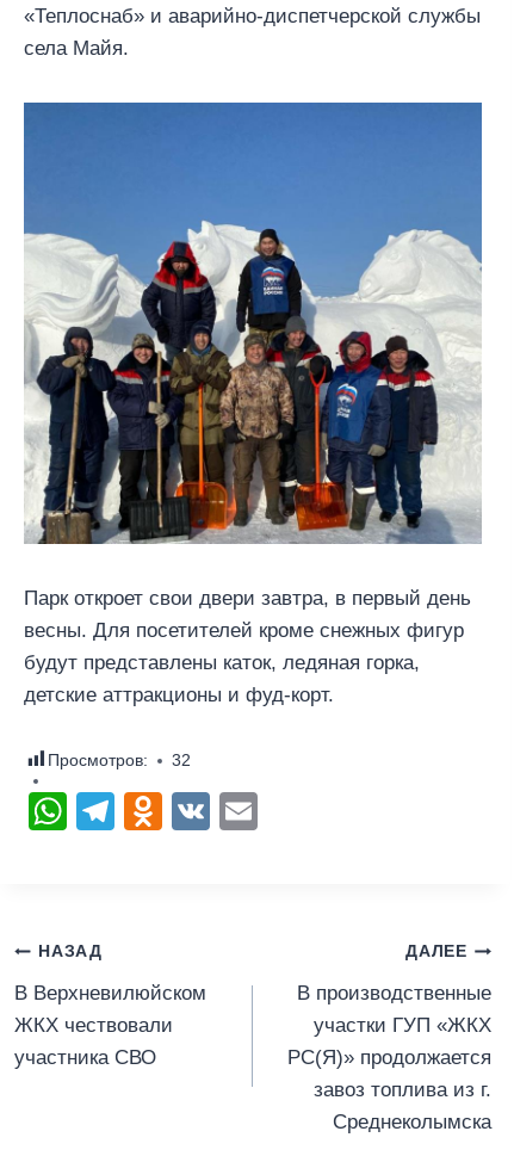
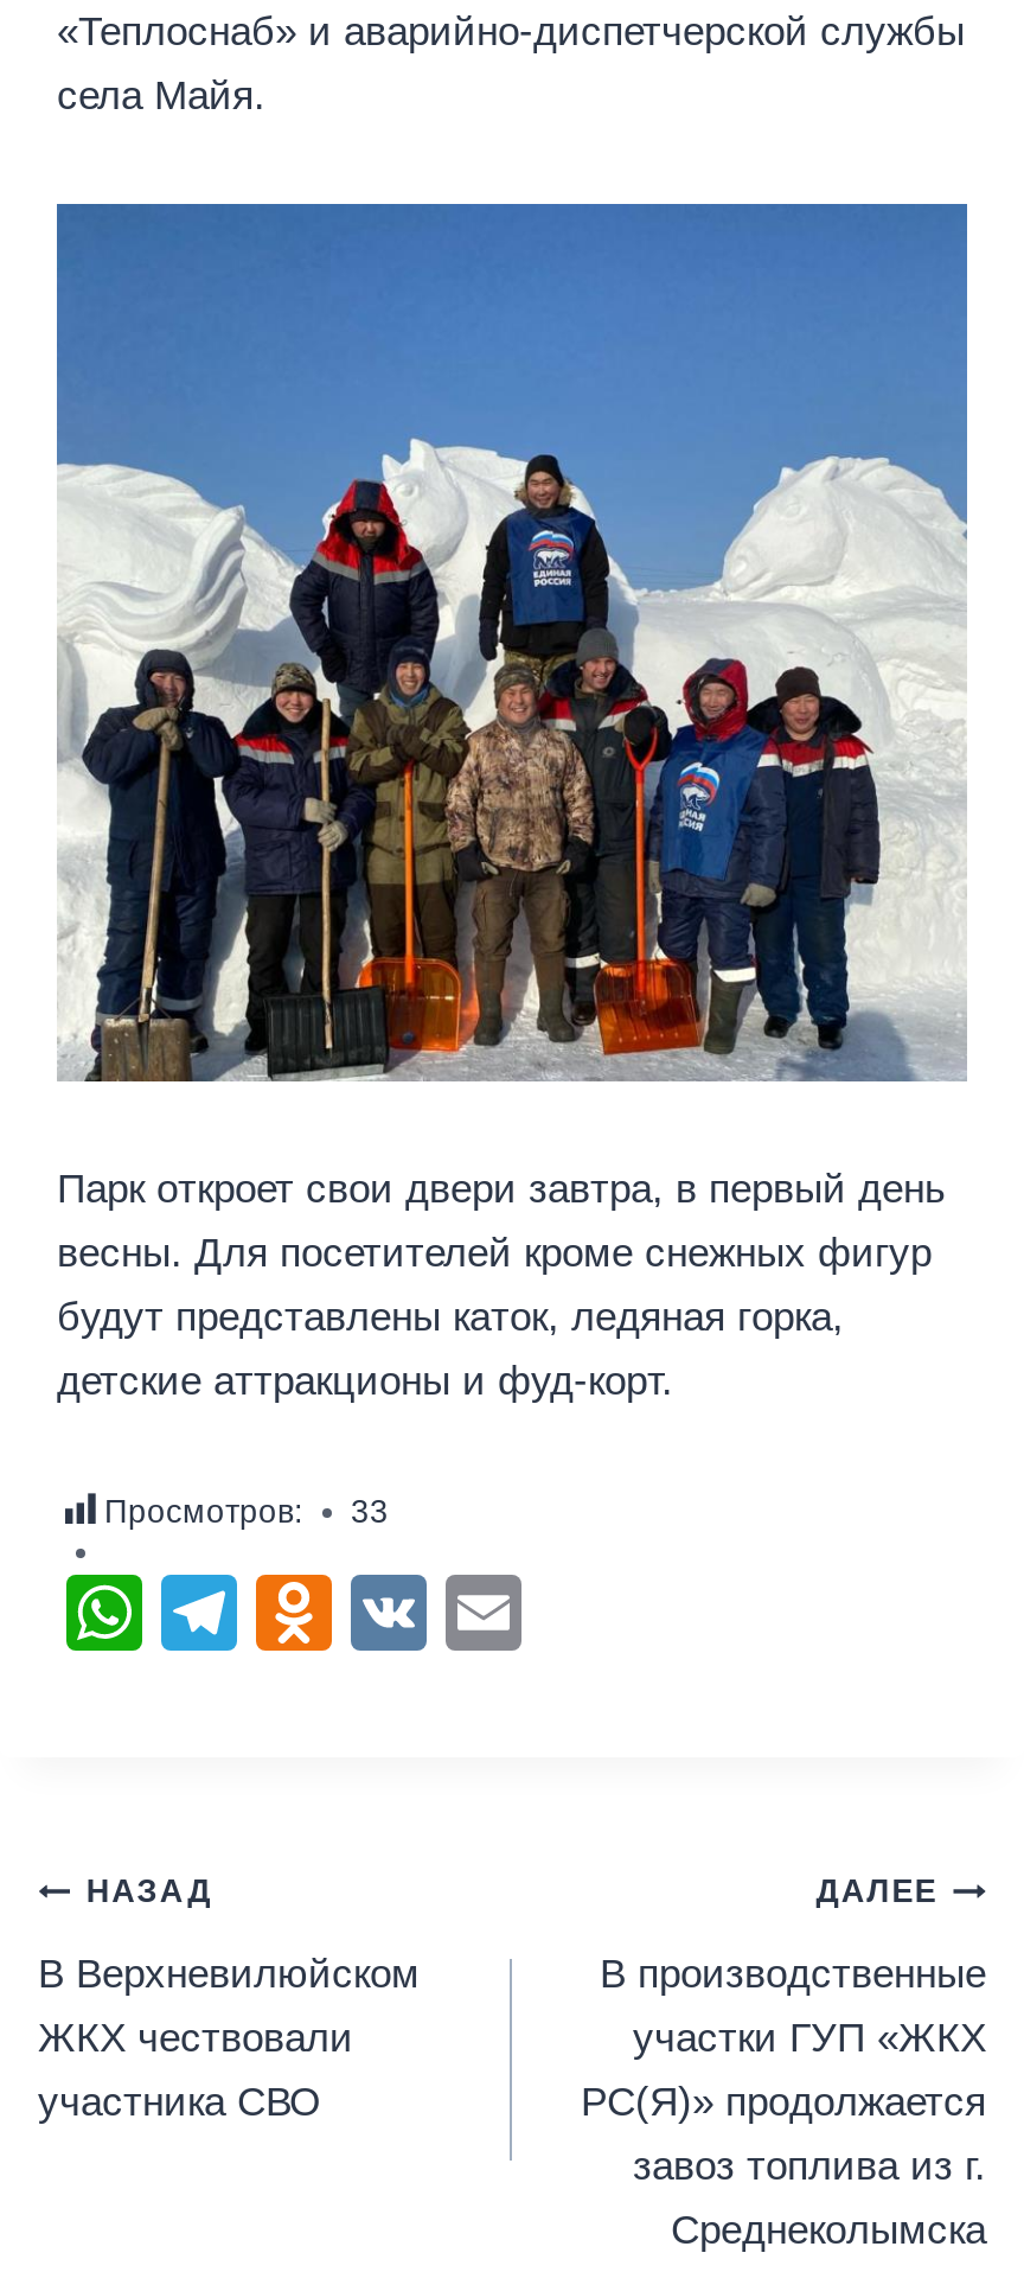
- Просмотров: 32
+ Просмотров: 33
